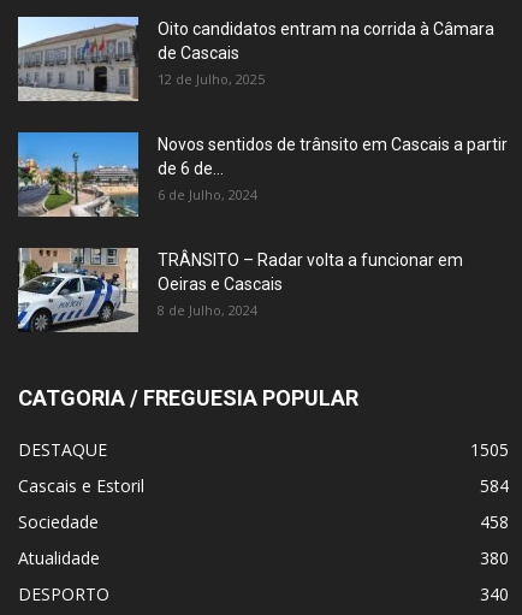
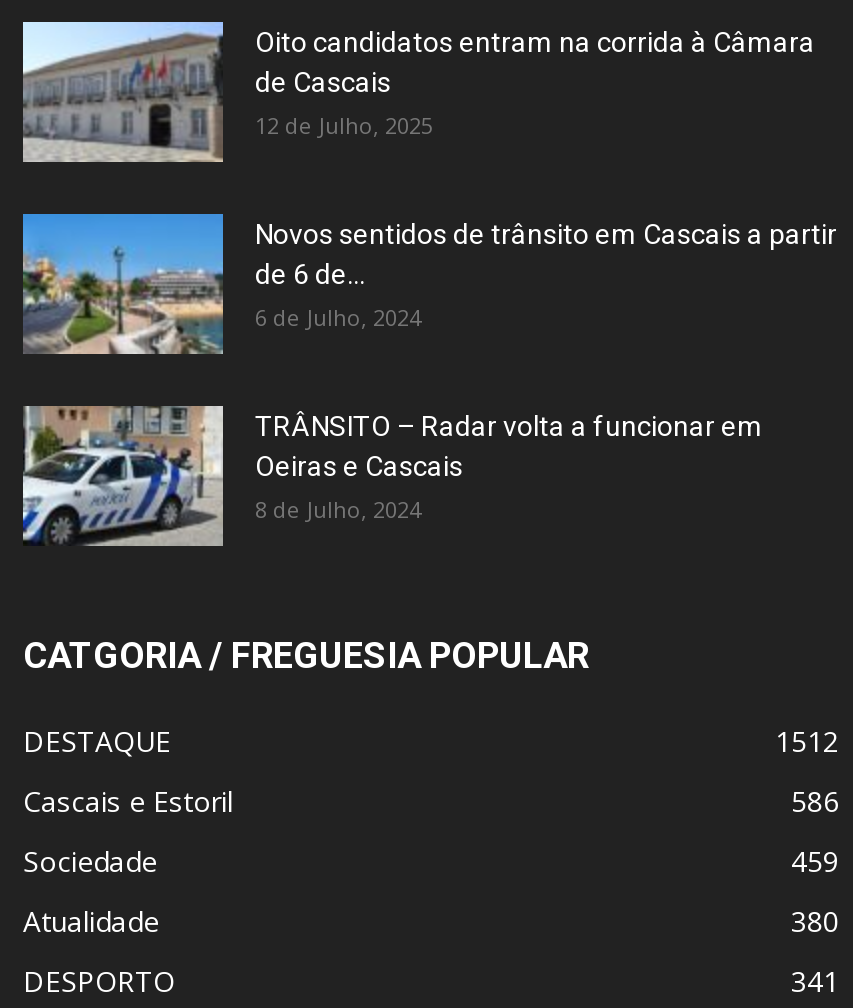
- 1505
+ 1512

- 584
+ 586

- 458
+ 459

- 340
+ 341
